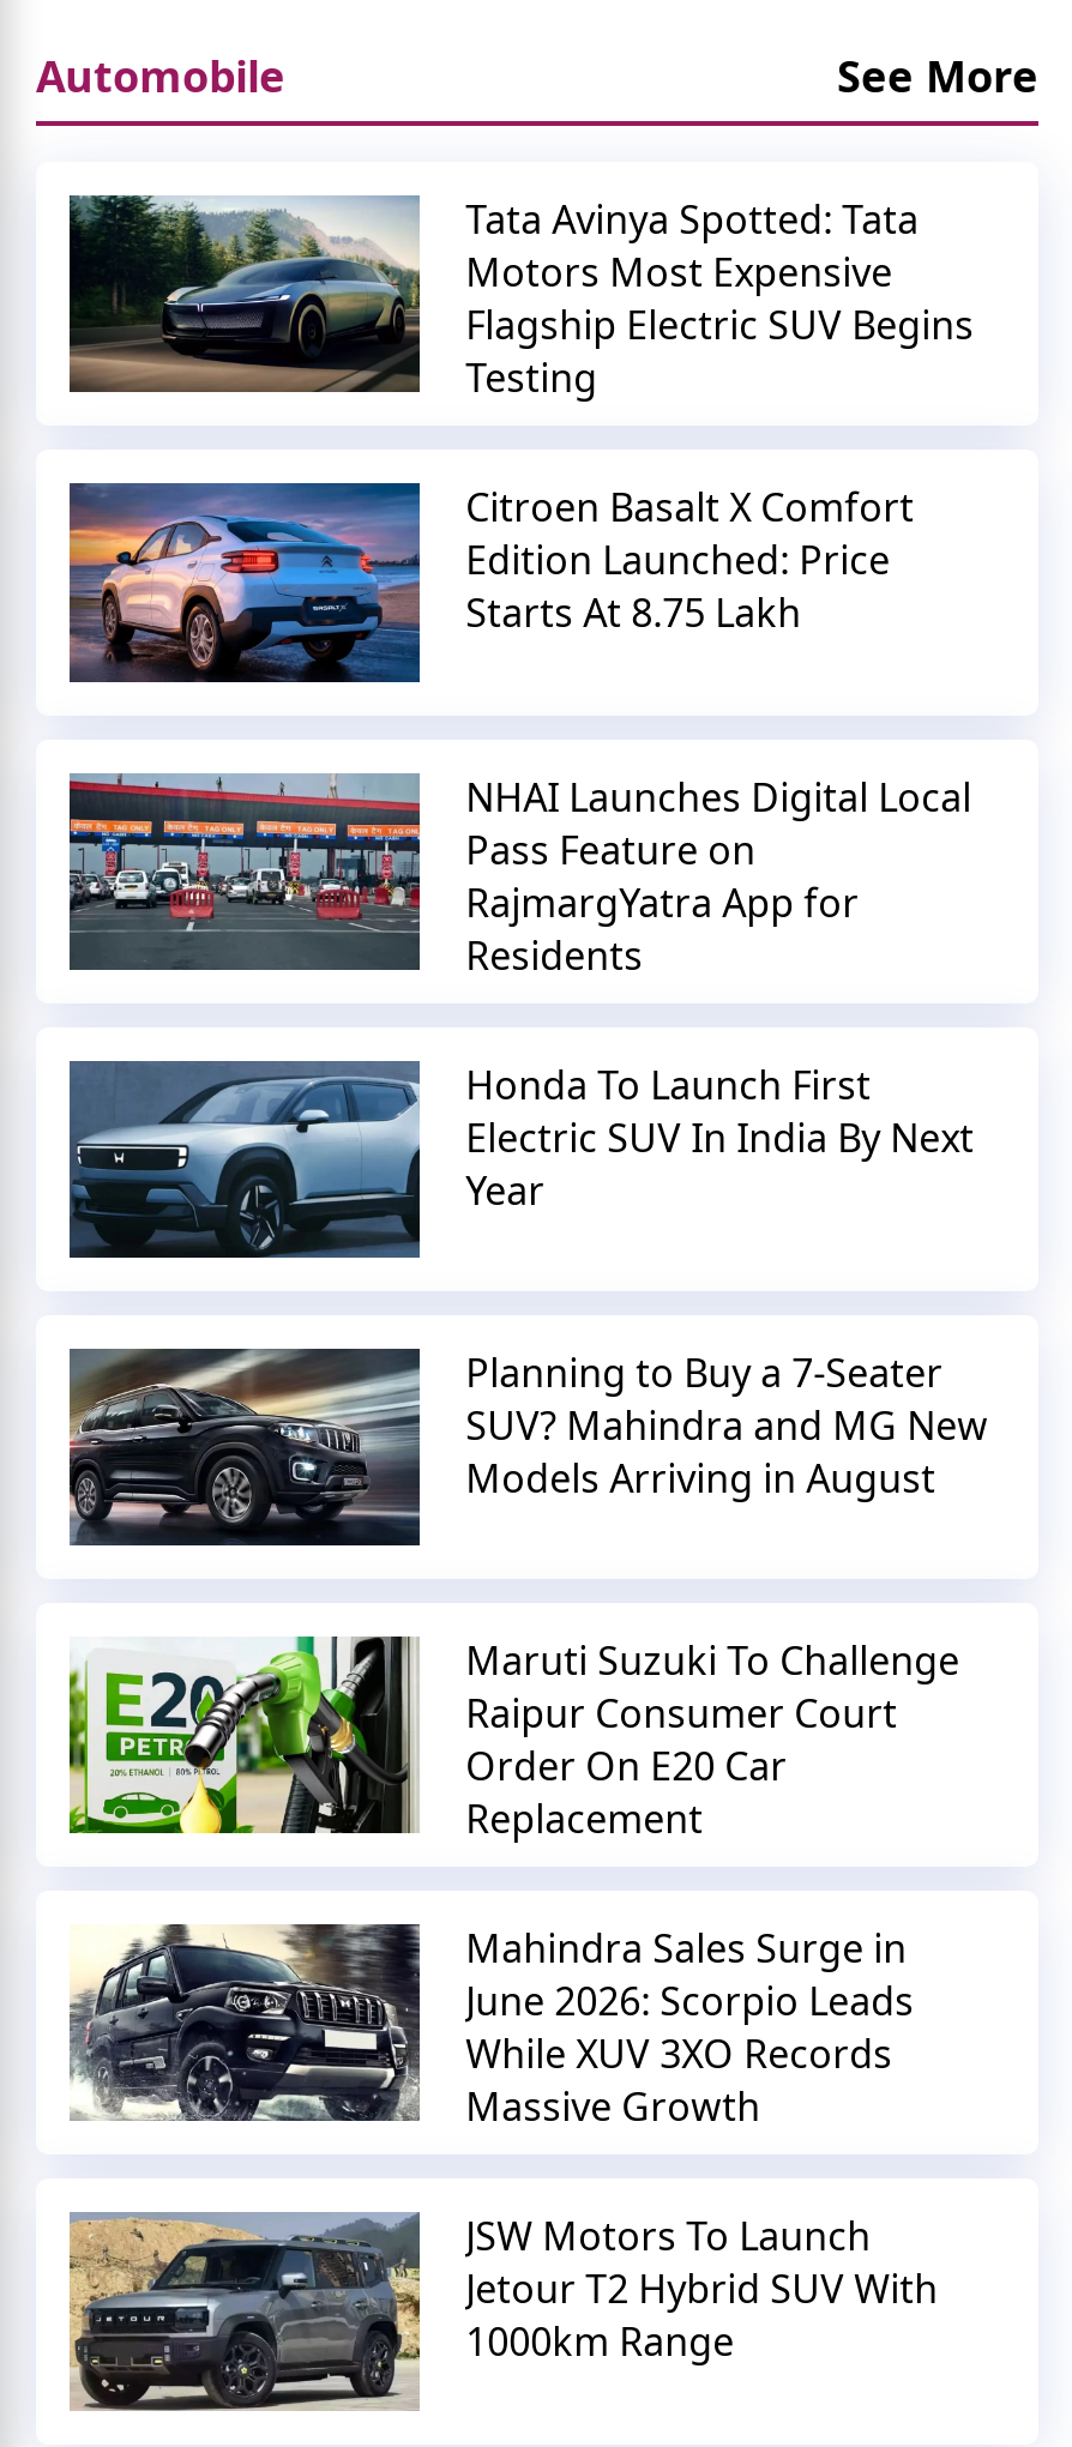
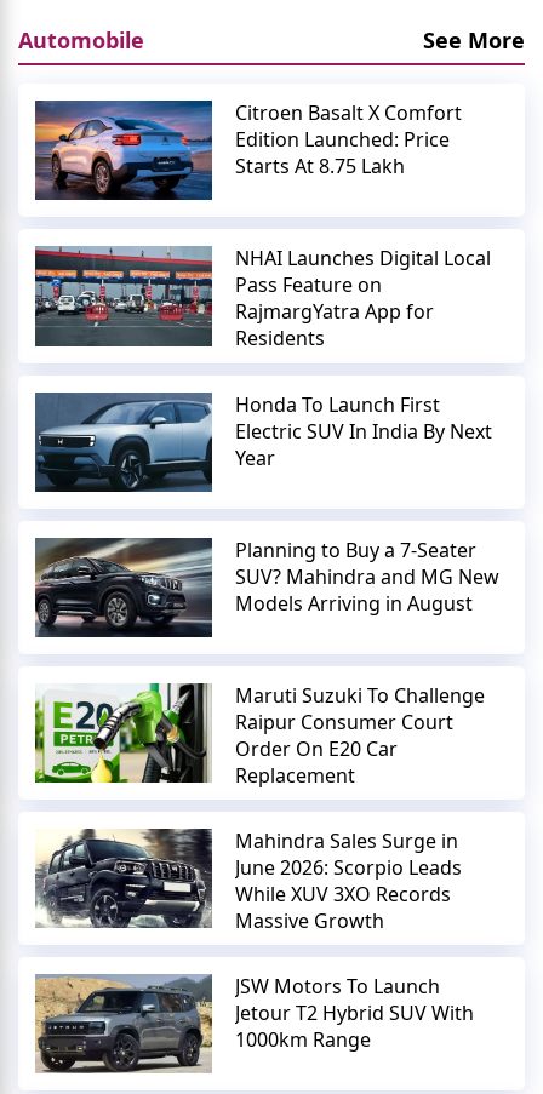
- [image]
- Tata Avinya Spotted: Tata
- Motors Most Expensive
- Flagship Electric SUV Begins
- Testing
